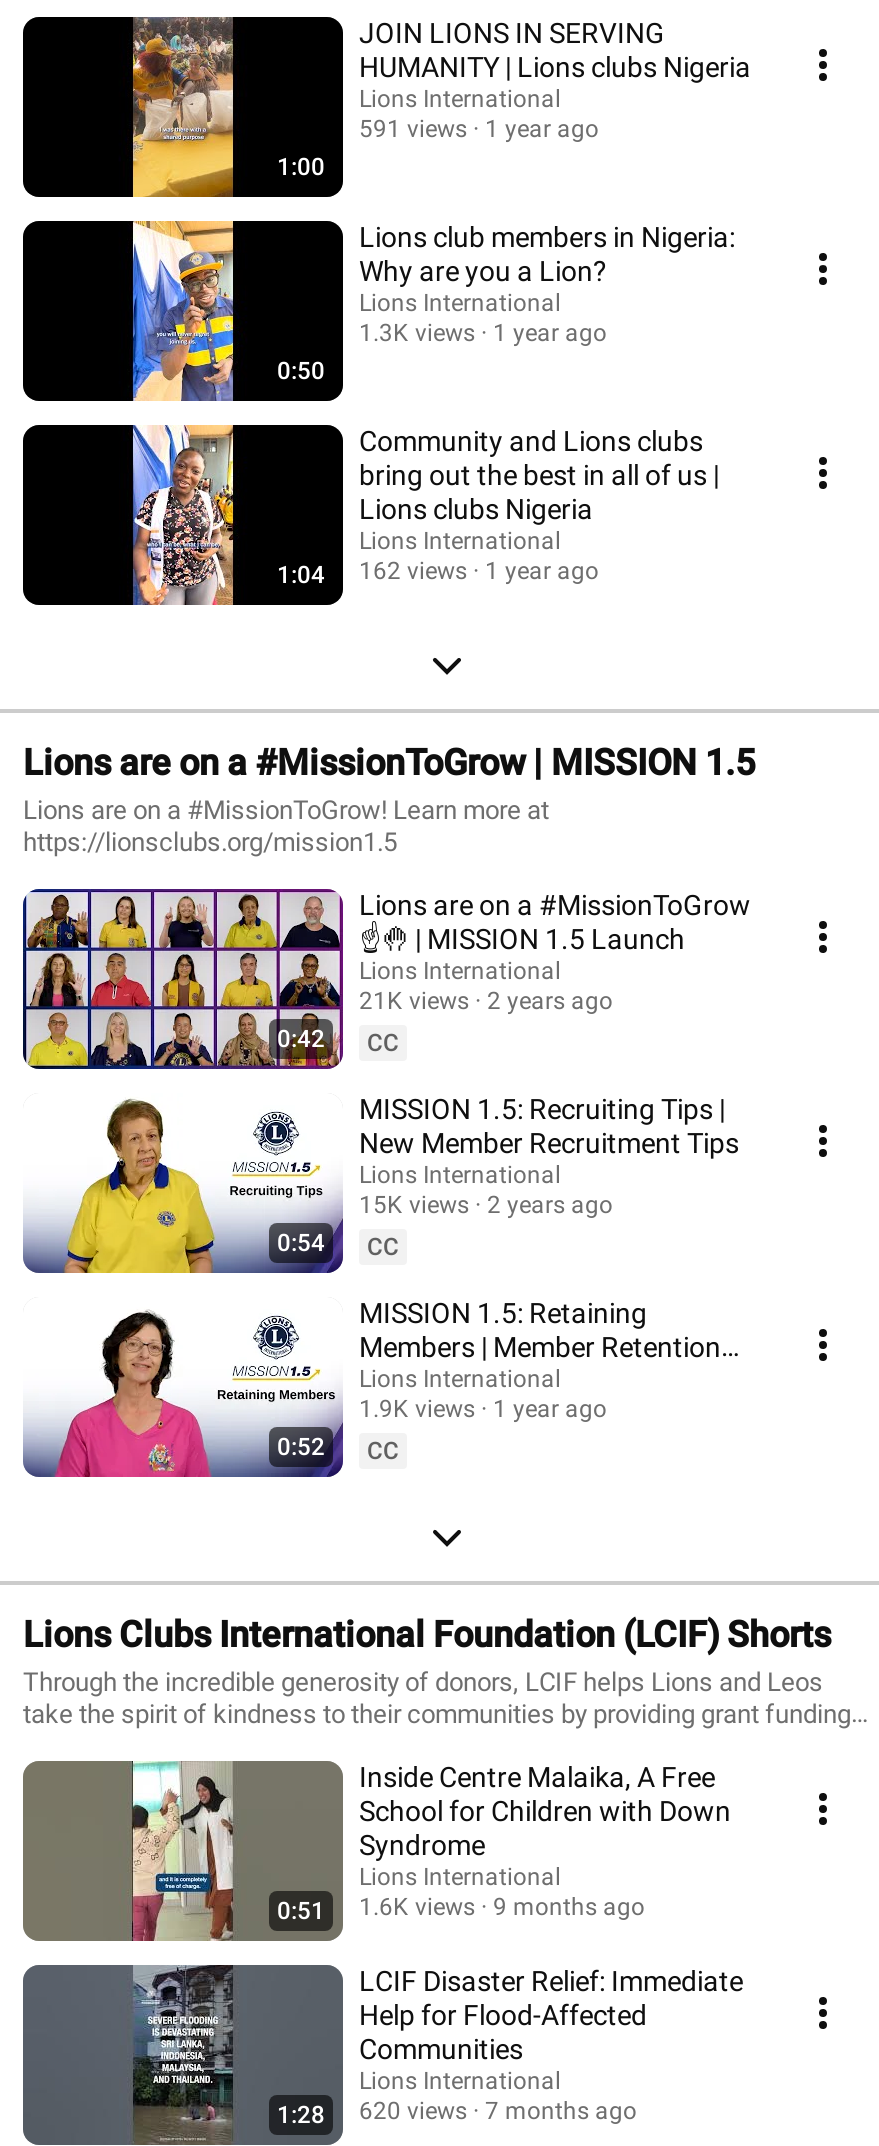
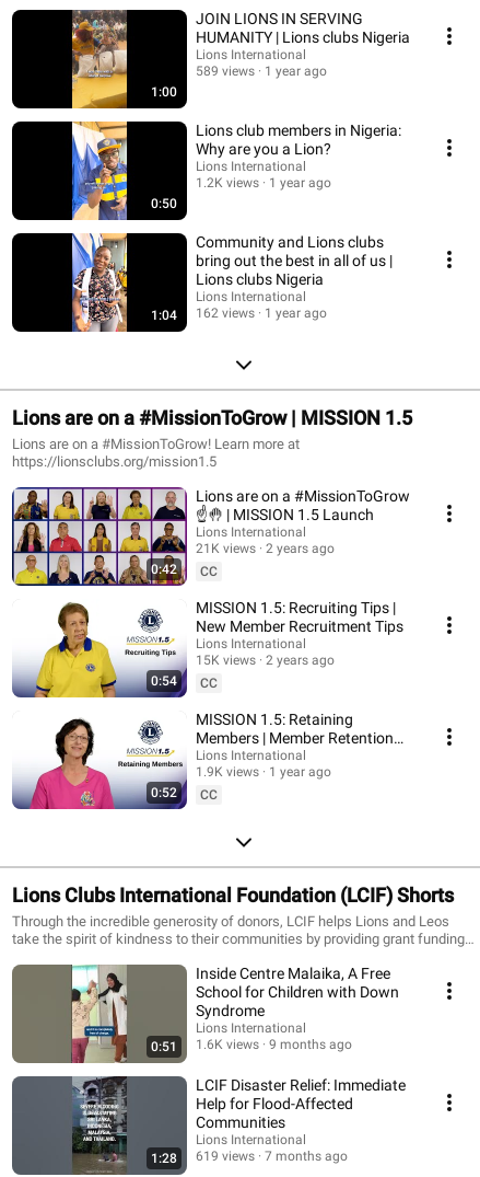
- 591 views 1 year ago
+ 589 views 1 year ago

- 1.3K views 1 year ago
+ 1.2K views 1 year ago

- 1:28 620 views 7 months ago
+ 1:28 619 views 7 months ago
